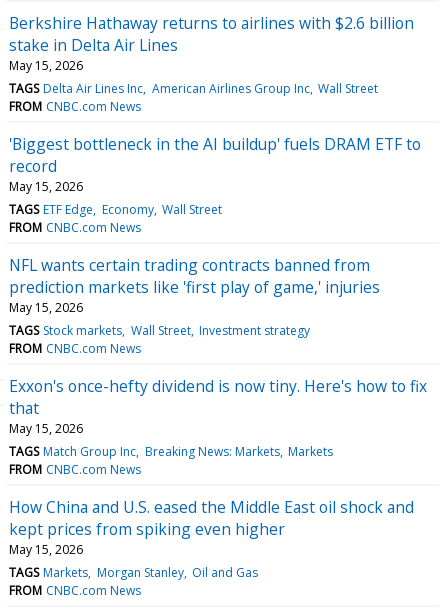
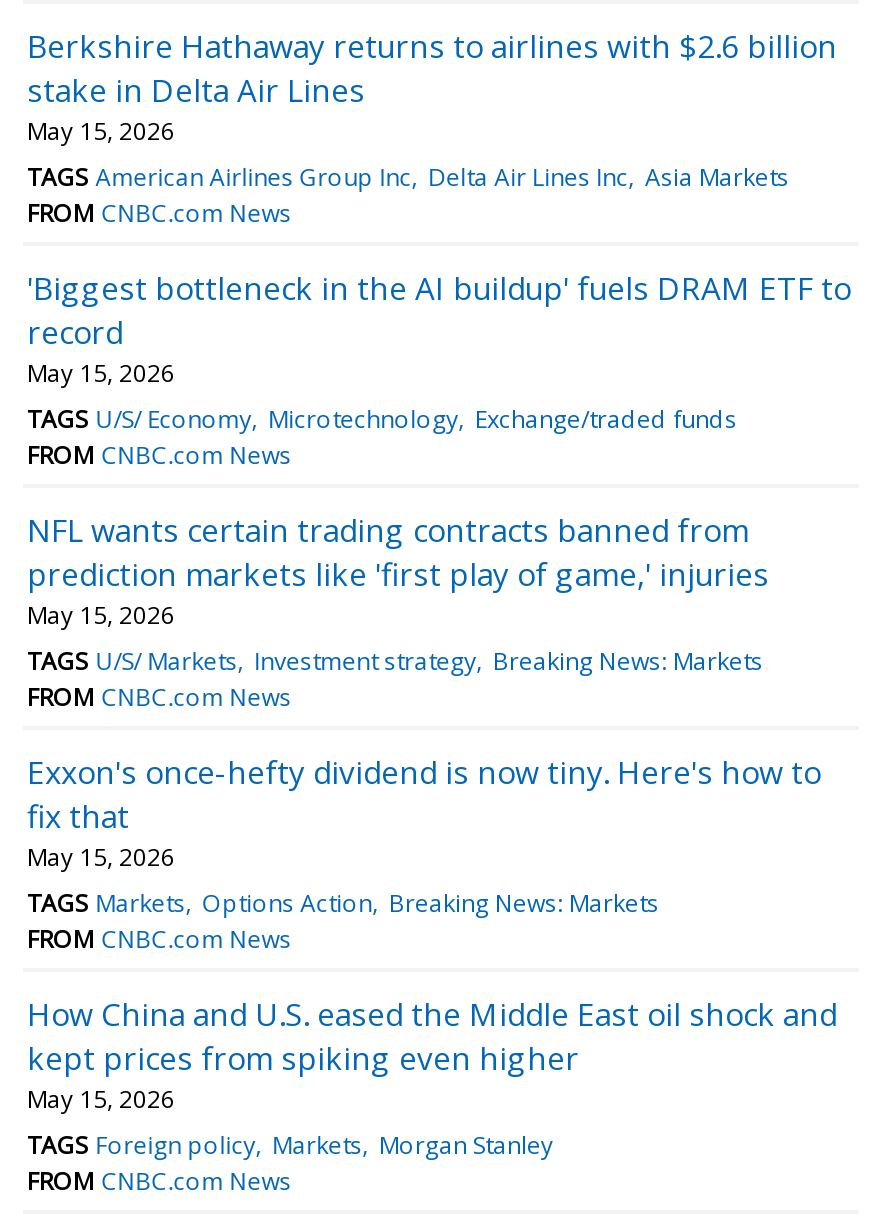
- TAGS Delta Air Lines Inc American Airlines Group Inc Wall Street
+ TAGS American Airlines Group Inc Delta Air Lines Inc Asia Markets

- TAGS ETF Edge Economy Wall Street
+ TAGS U/S/ Economy Microtechnology Exchange/traded funds

- TAGS Stock markets Wall Street Investment strategy
+ TAGS U/S/ Markets Investment strategy Breaking News: Markets

- TAGS Match Group Inc Breaking News: Markets Markets
+ TAGS Markets Options Action Breaking News: Markets

- TAGS Markets Morgan Stanley Oil and Gas
+ TAGS Foreign policy Markets Morgan Stanley
